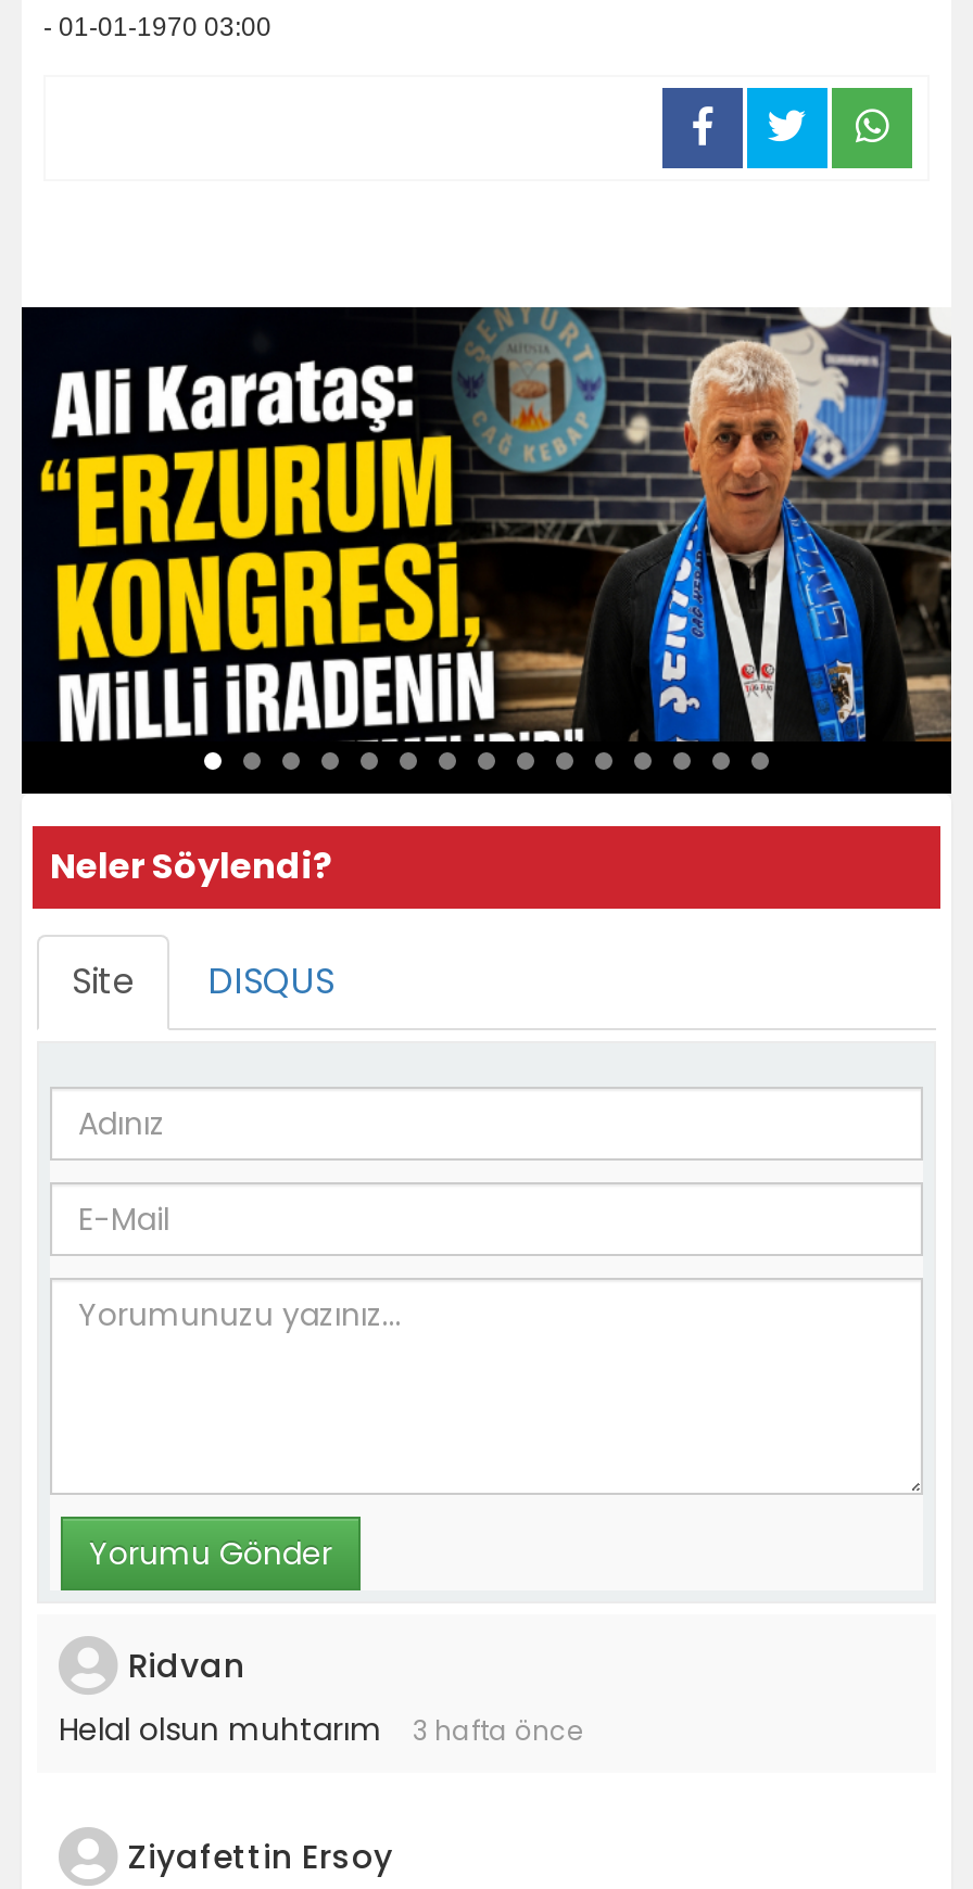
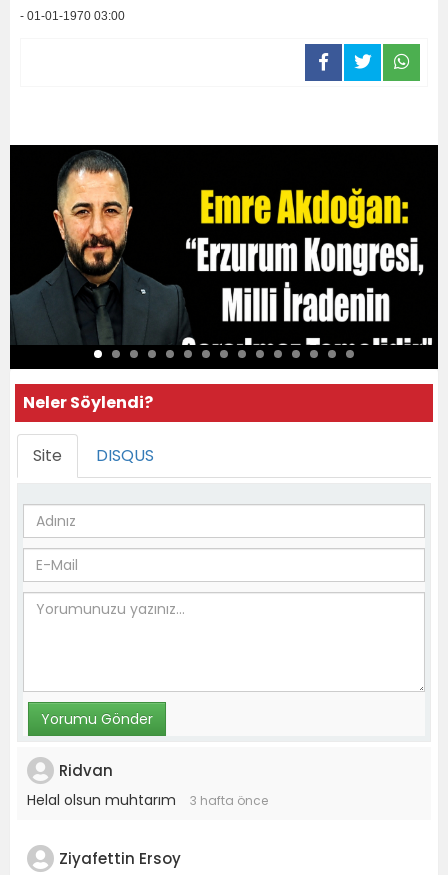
- [image]
+ [image]
